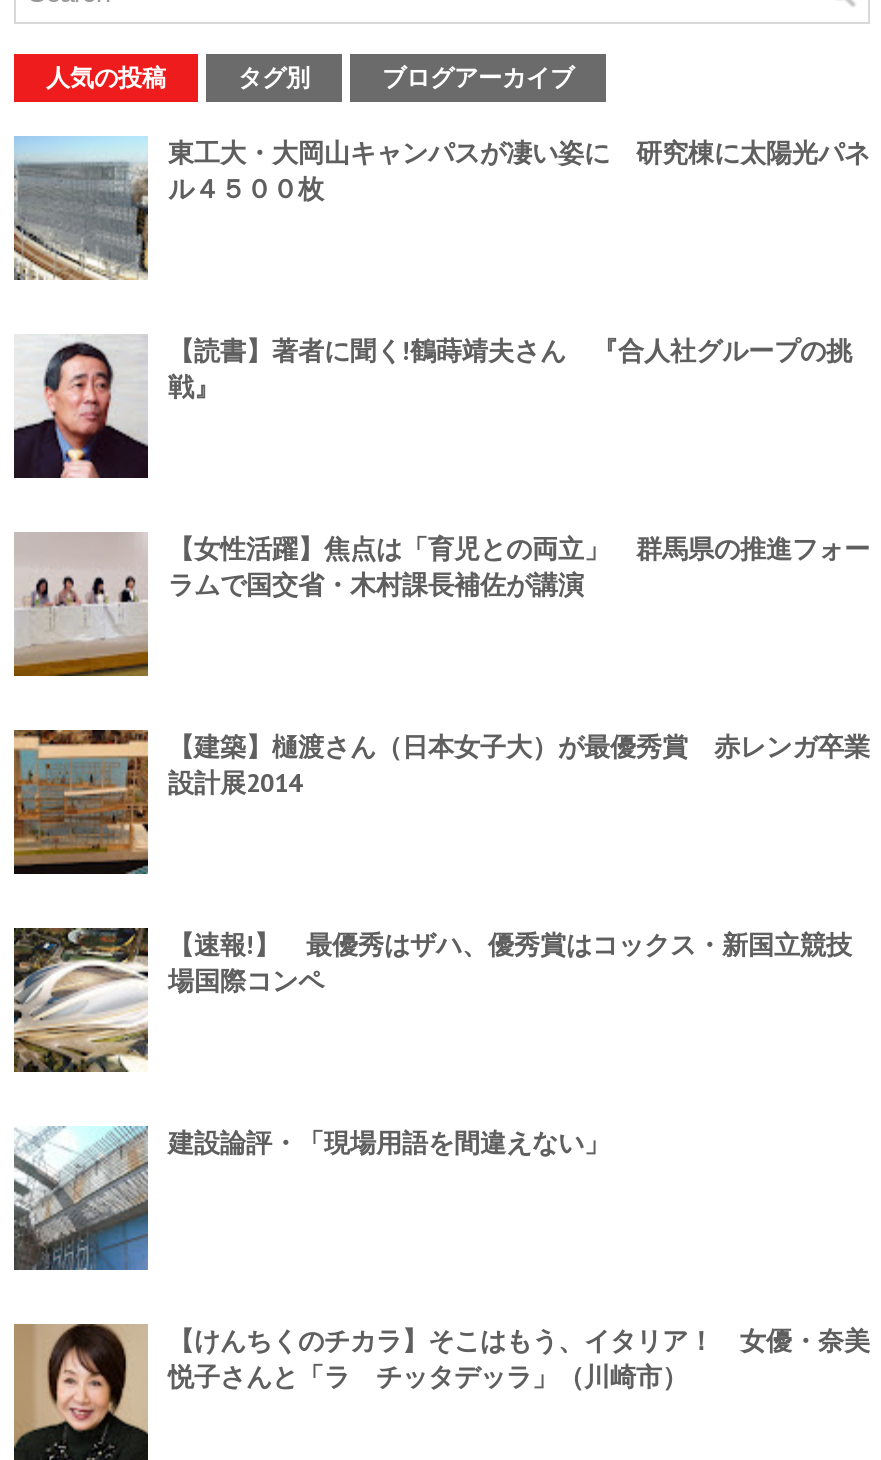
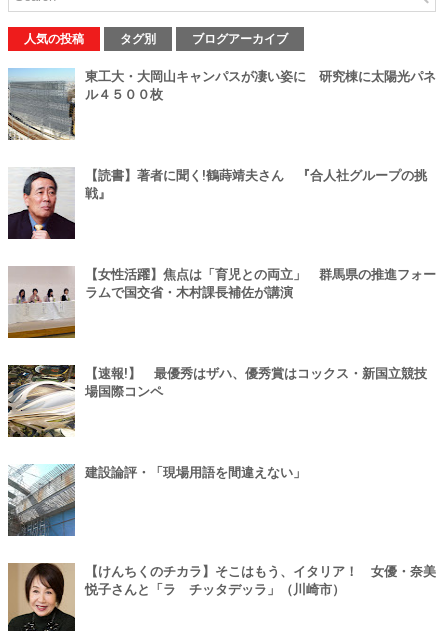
- [image]
- 【建築】樋渡さん（日本女子大）が最優秀賞 赤レンガ卒業
- 設計展2014
